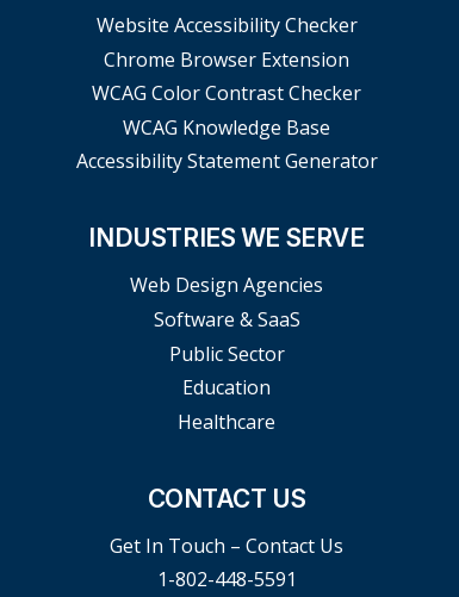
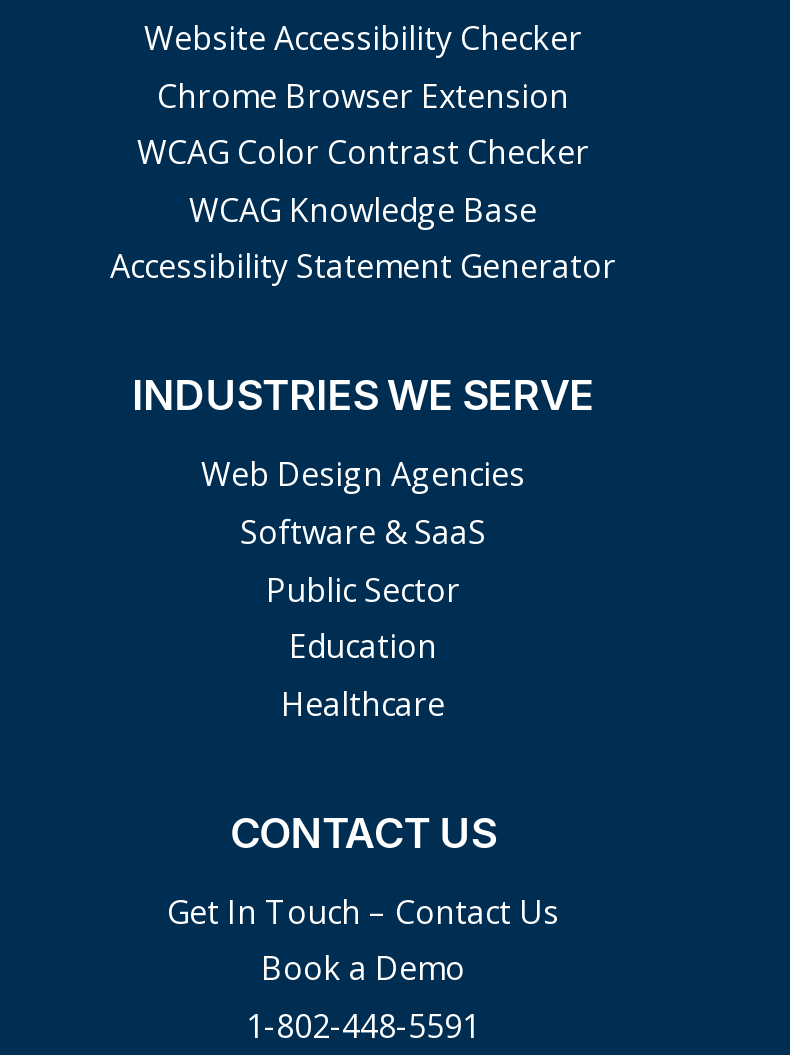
+ Book a Demo
